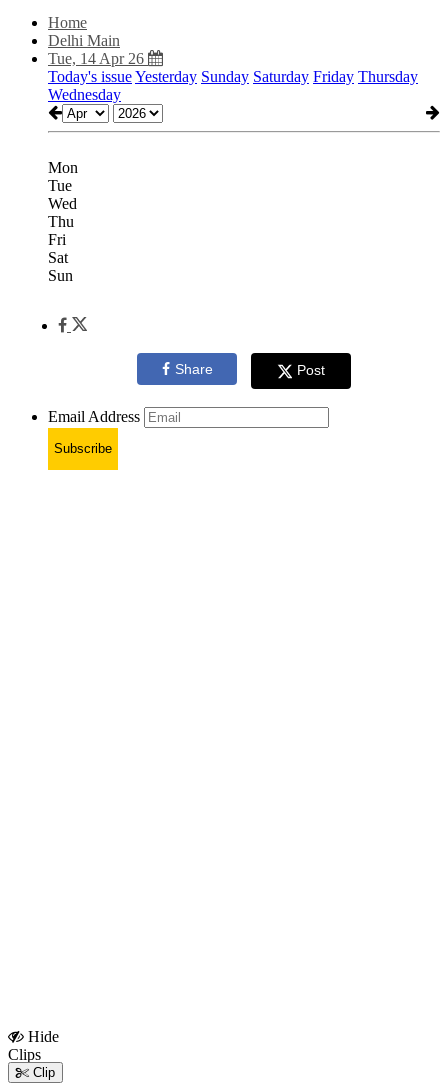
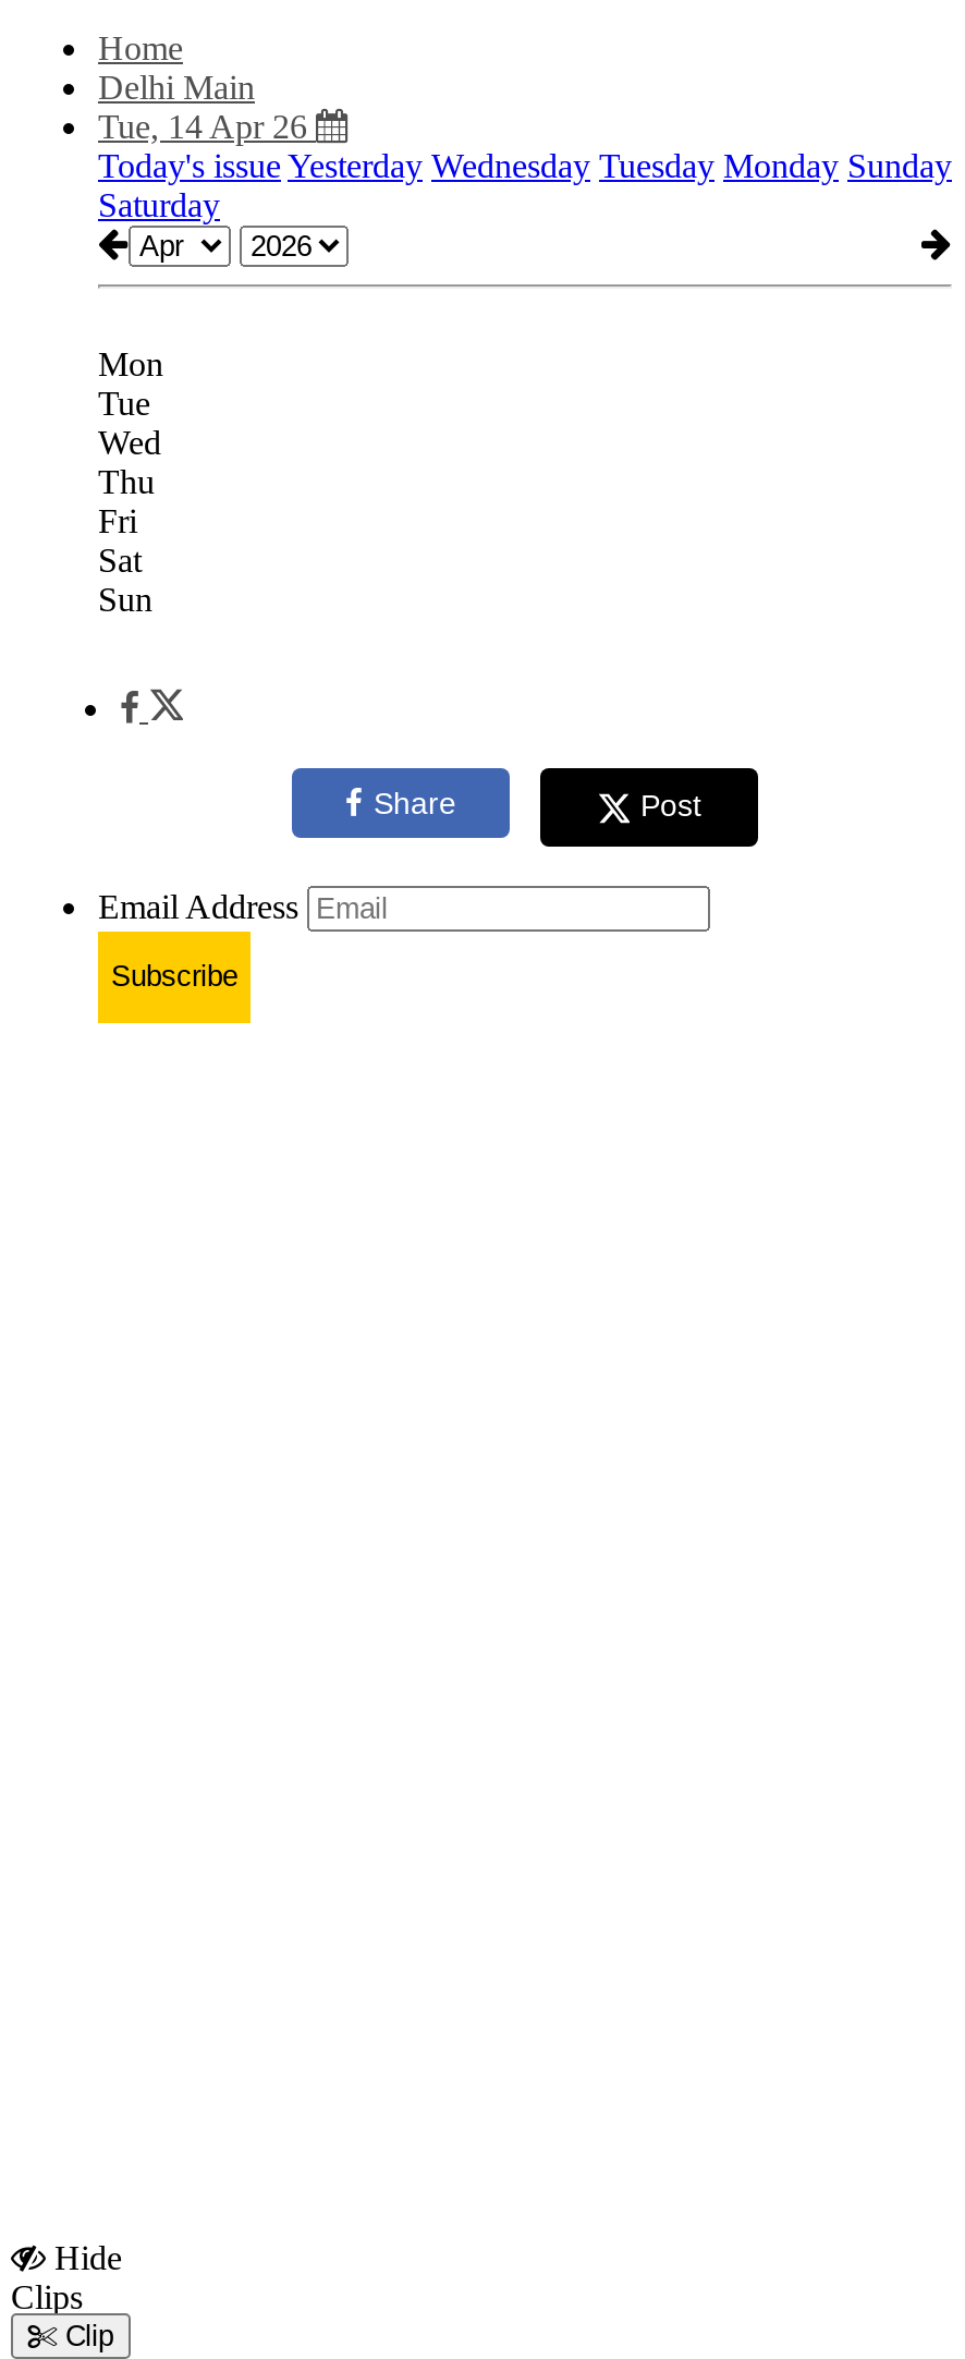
- Today's issue Yesterday Sunday Saturday Friday Thursday
- Wednesday
+ Today's issue Yesterday Wednesday Tuesday Monday Sunday
+ Saturday
